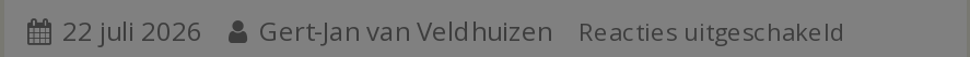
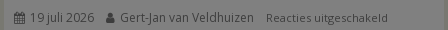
- 22 juli 2026
+ 19 juli 2026
